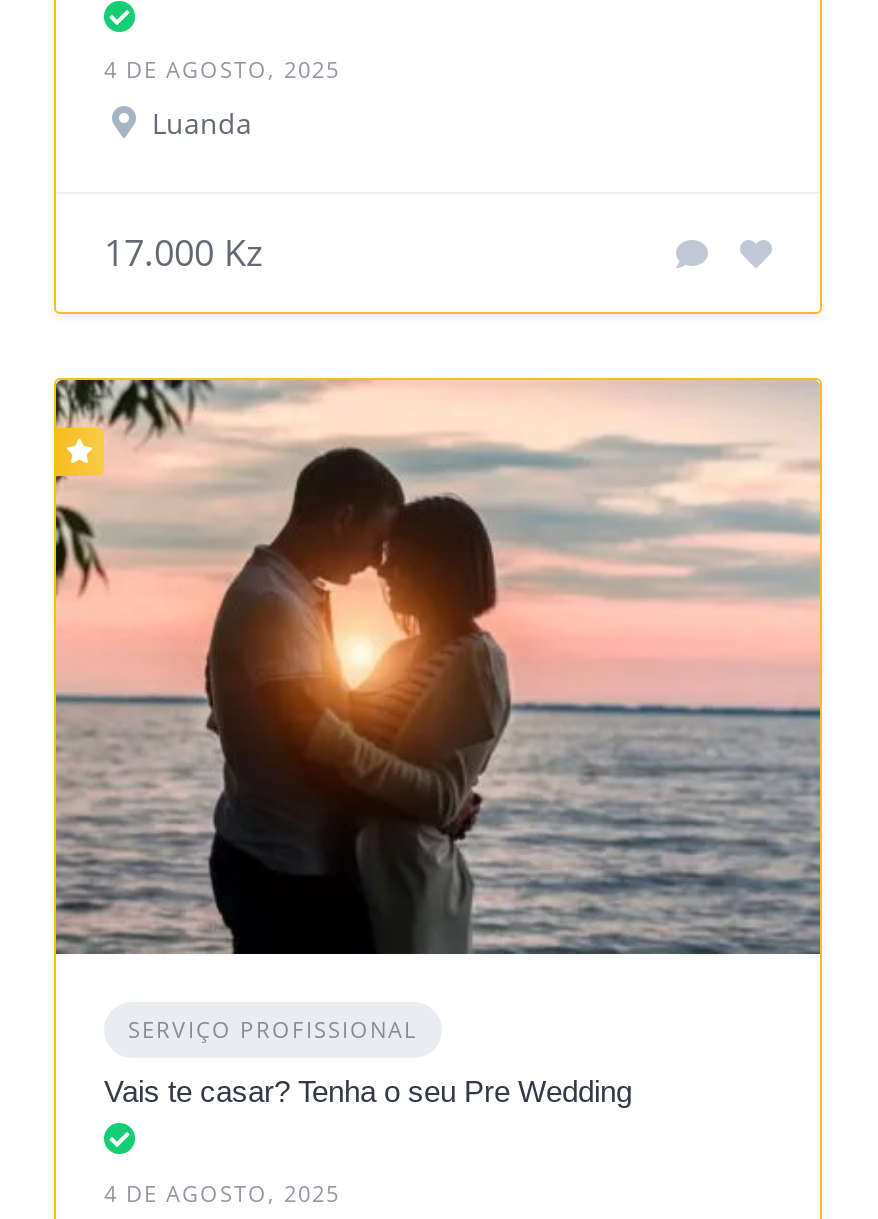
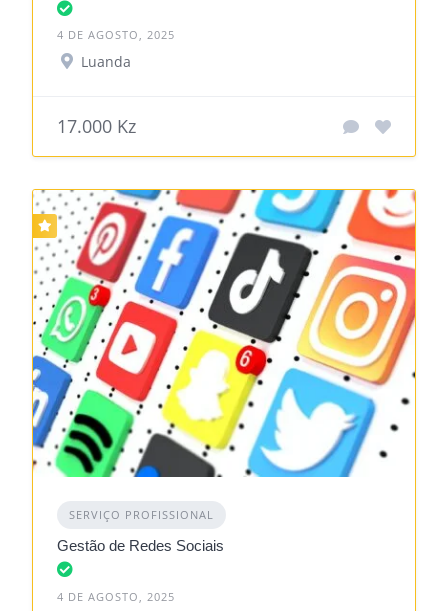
- [image]
+ [image]

- Vais te casar? Tenha o seu Pre Wedding
+ Gestão de Redes Sociais
